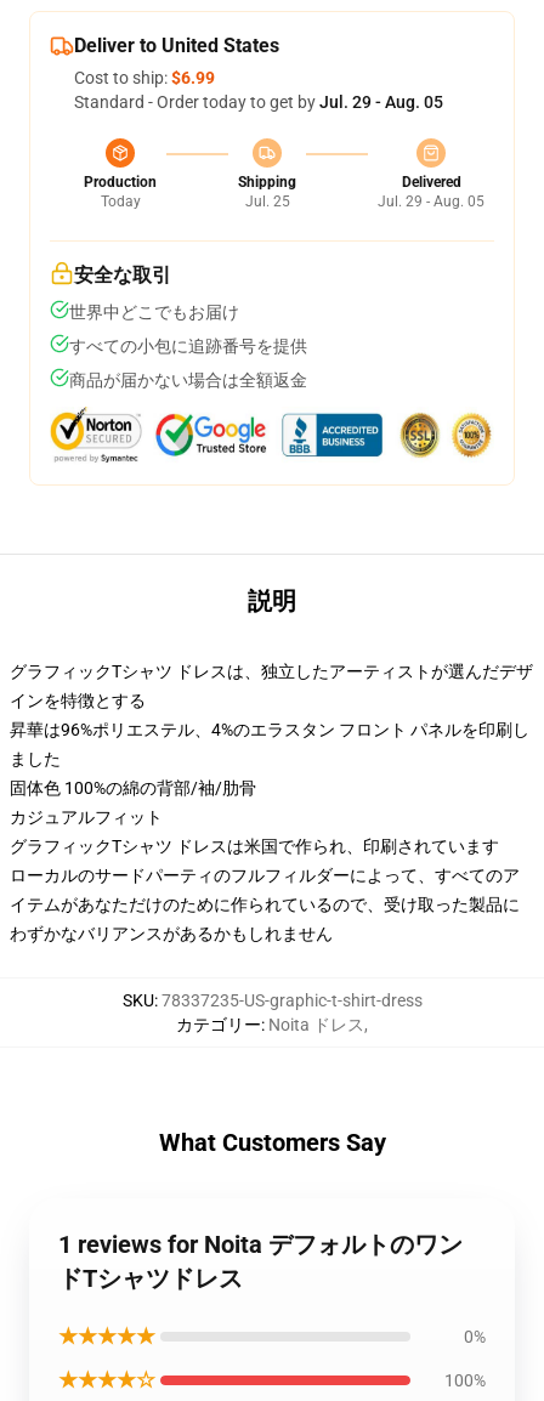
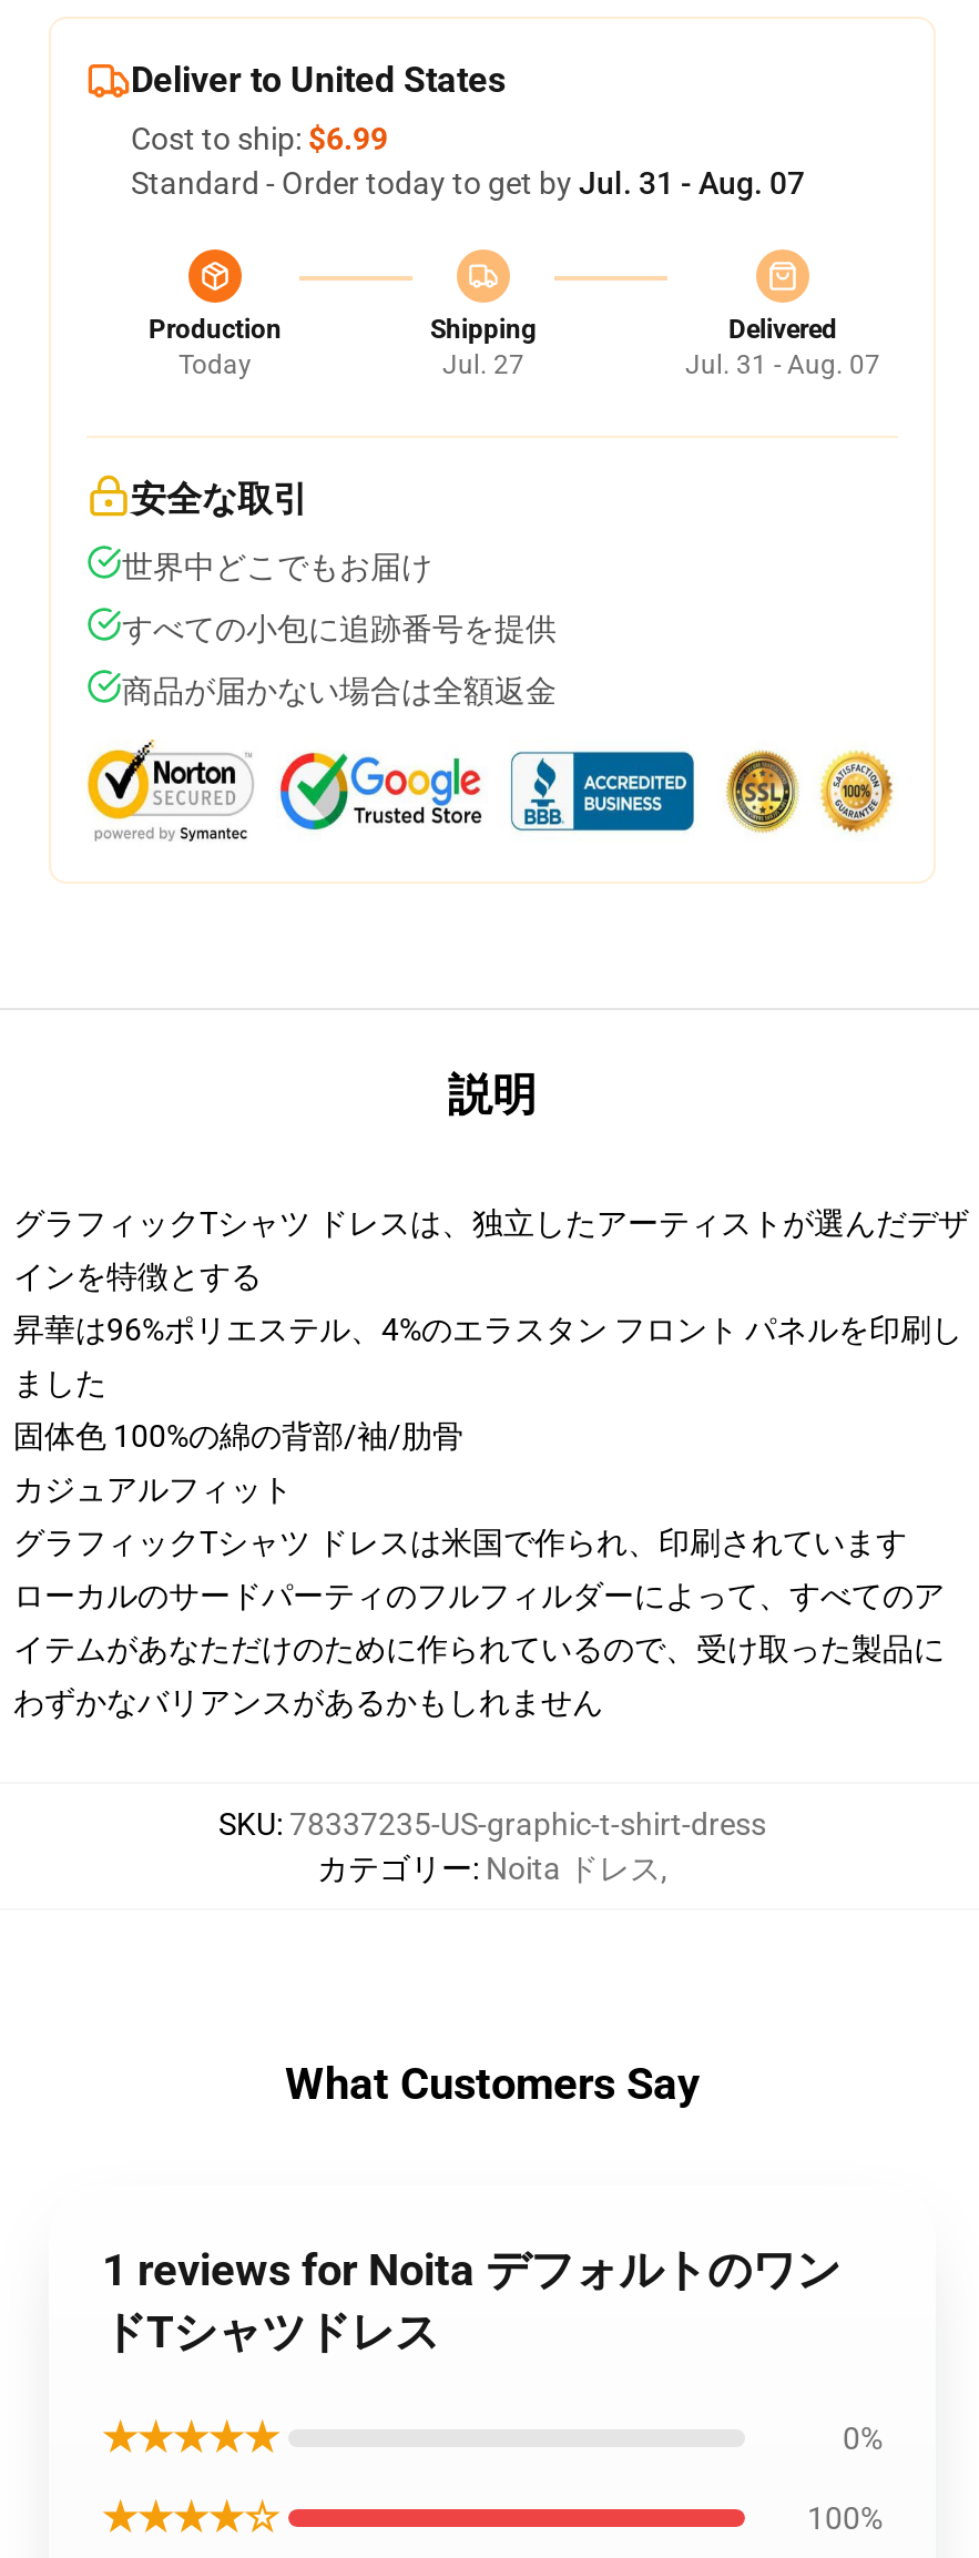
- Standard - Order today to get by Jul. 29 - Aug. 05
+ Standard - Order today to get by Jul. 31 - Aug. 07

- Jul. 25
+ Jul. 27

- Jul. 29 - Aug. 05
+ Jul. 31 - Aug. 07
